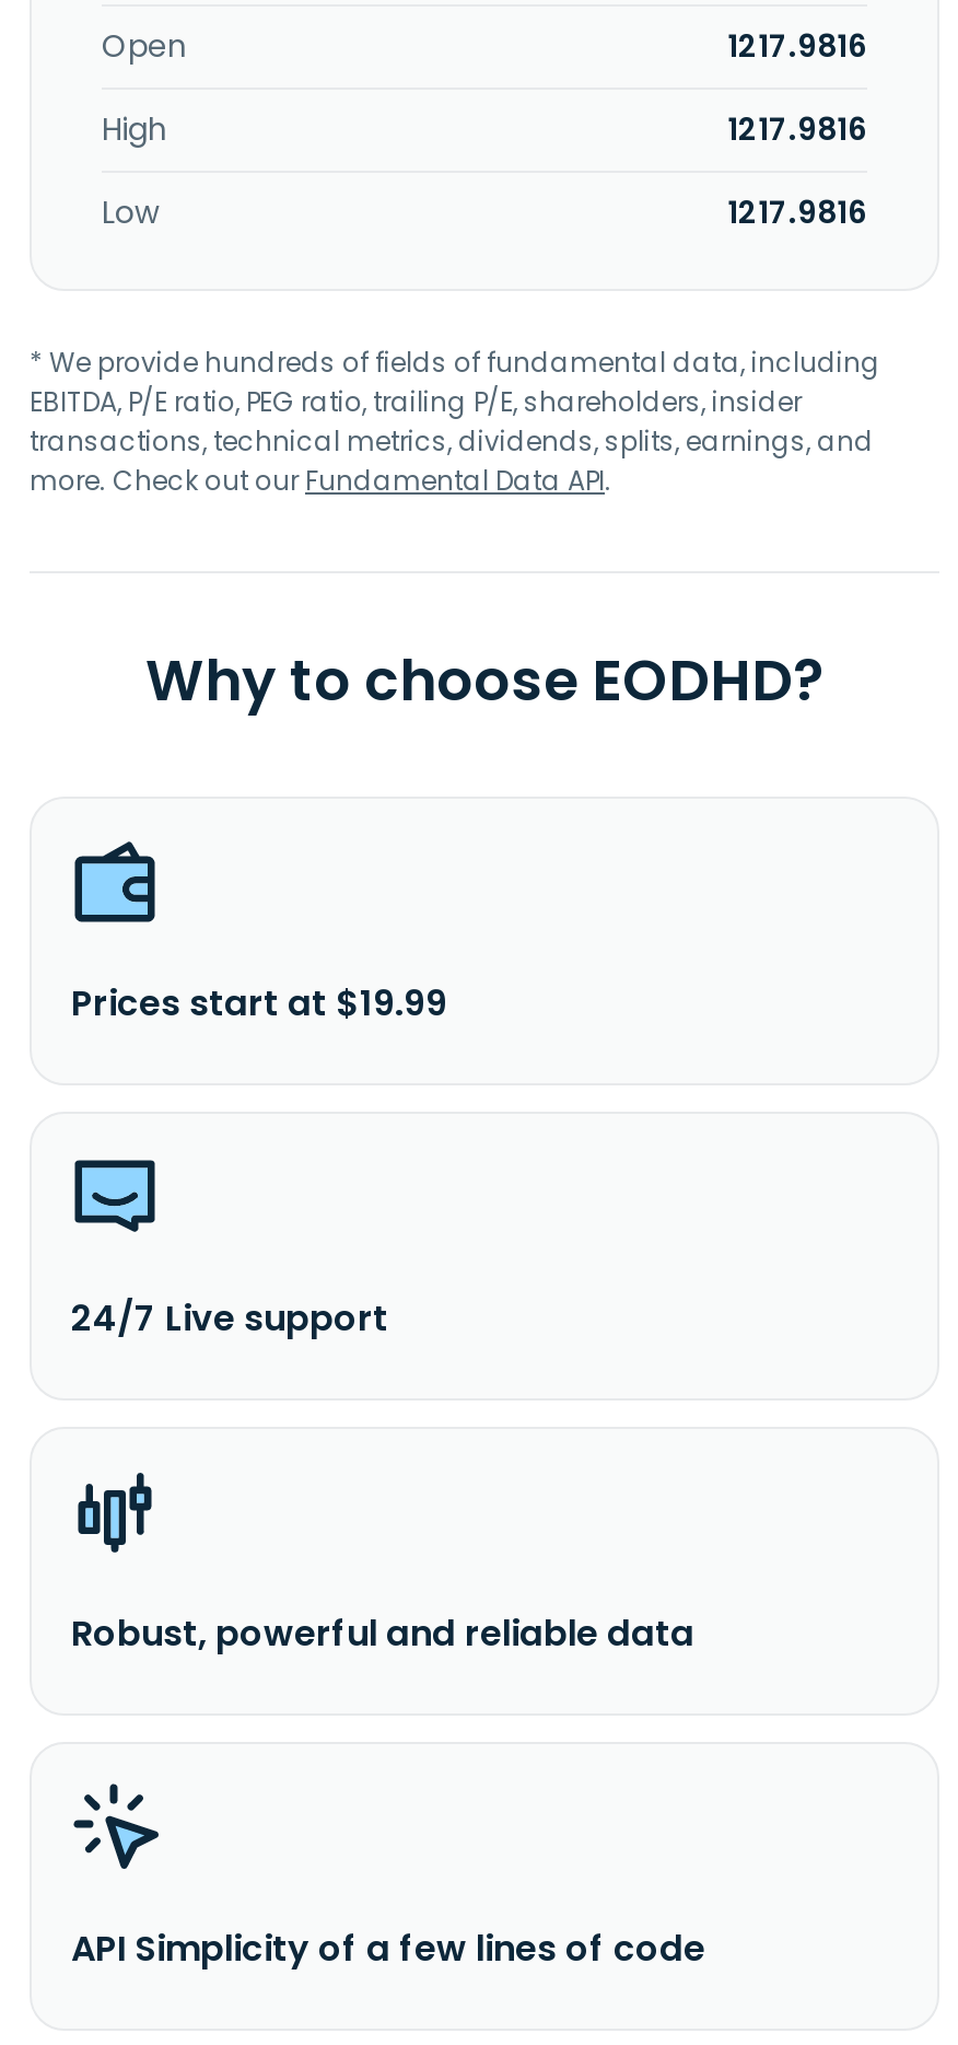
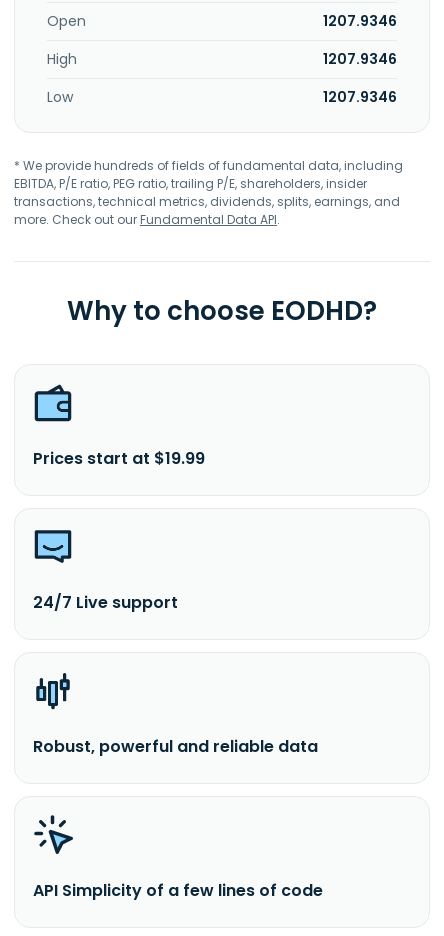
- 1217.9816
+ 1207.9346

- 1217.9816
+ 1207.9346

- 1217.9816
+ 1207.9346
